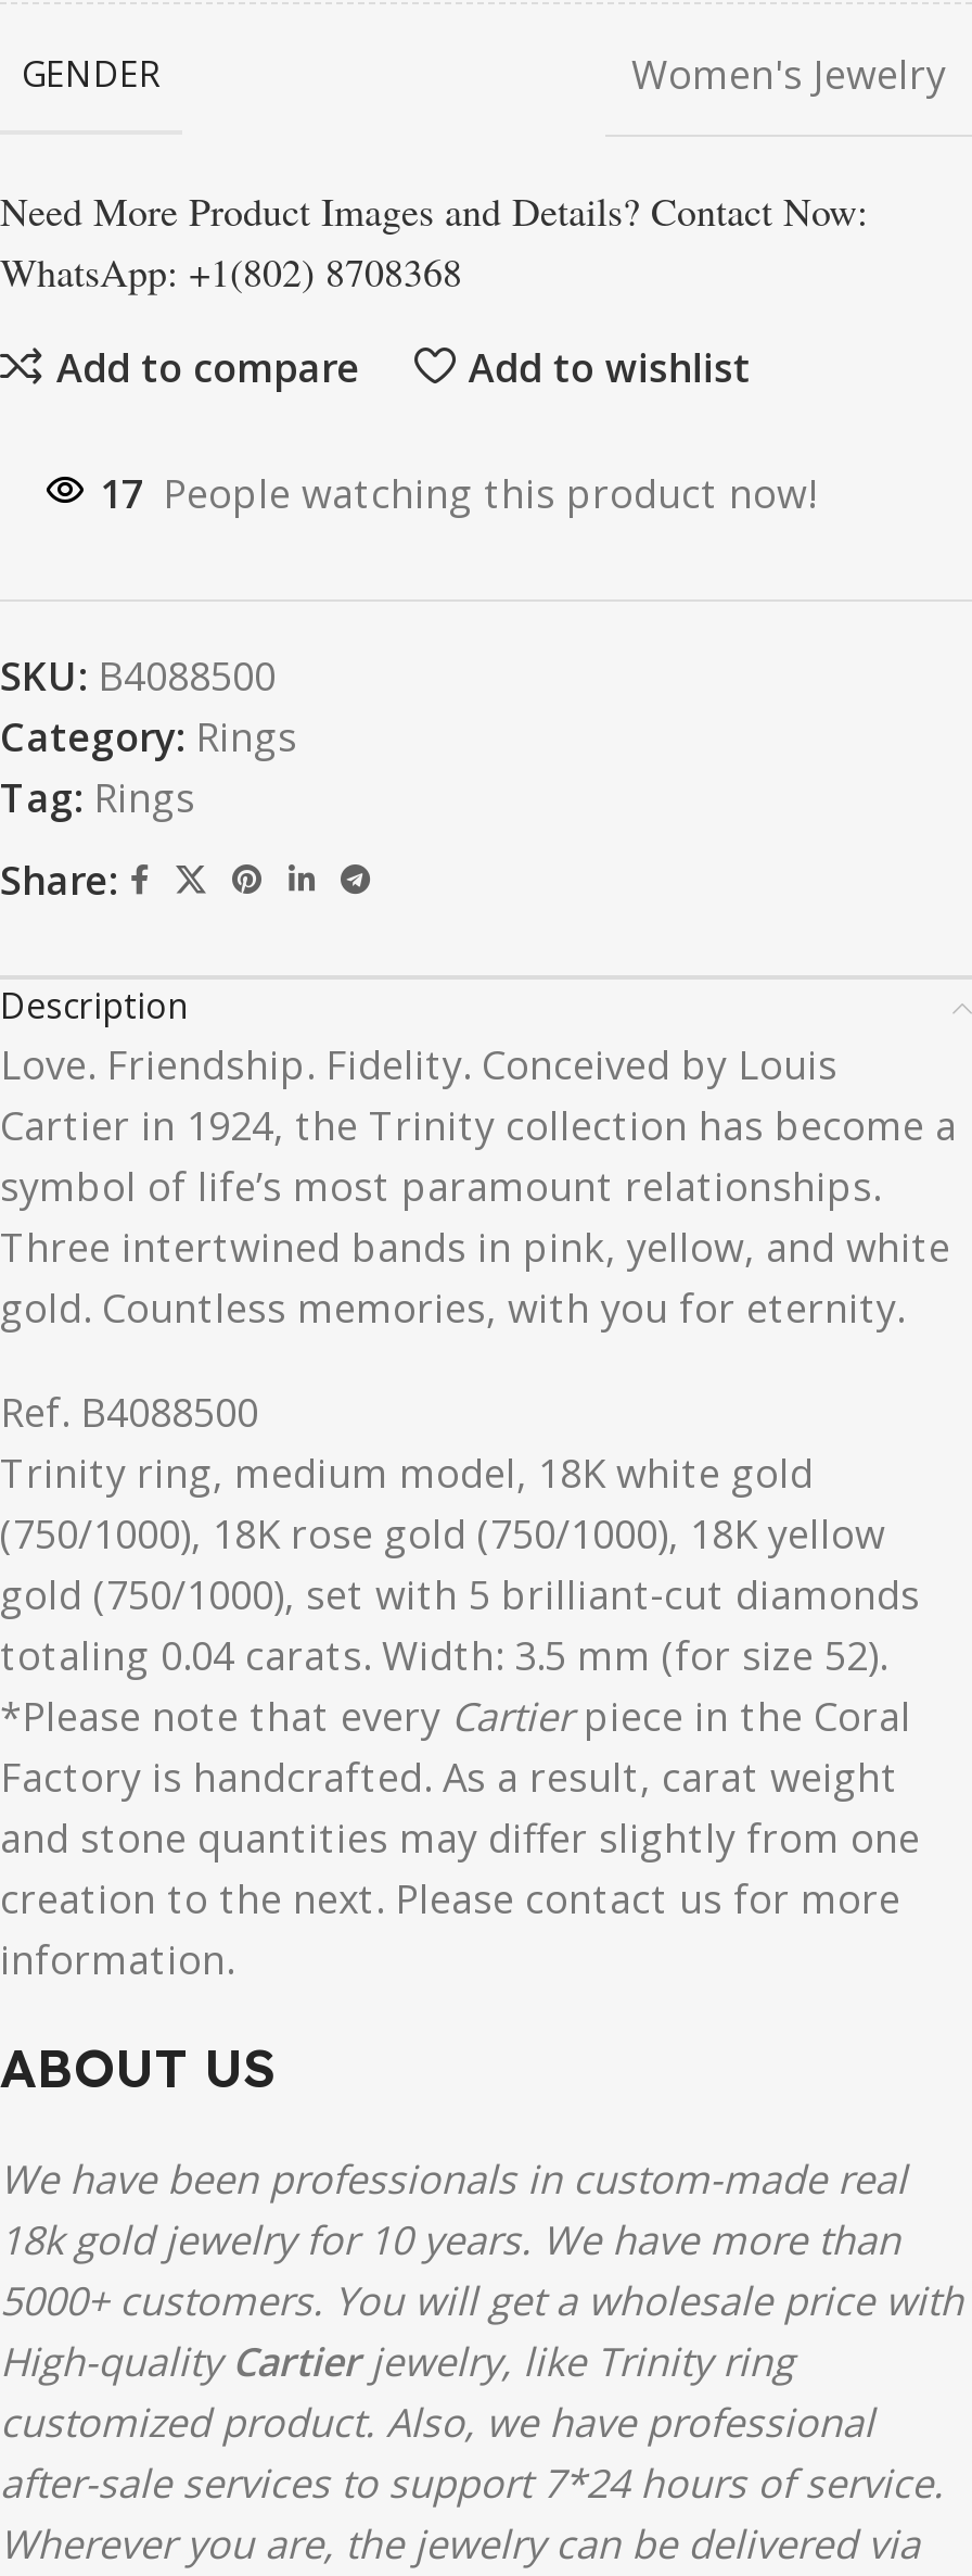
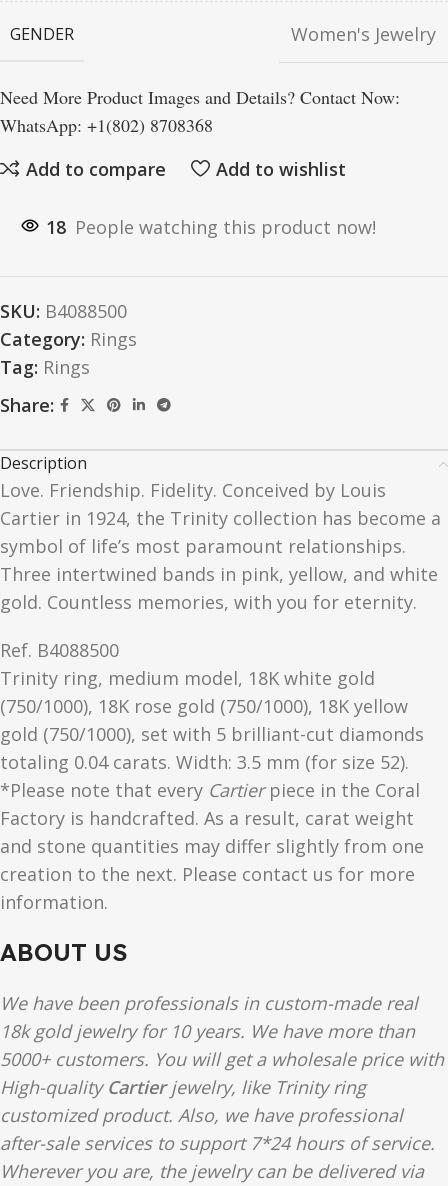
- 17 People watching this product now!
+ 18 People watching this product now!
